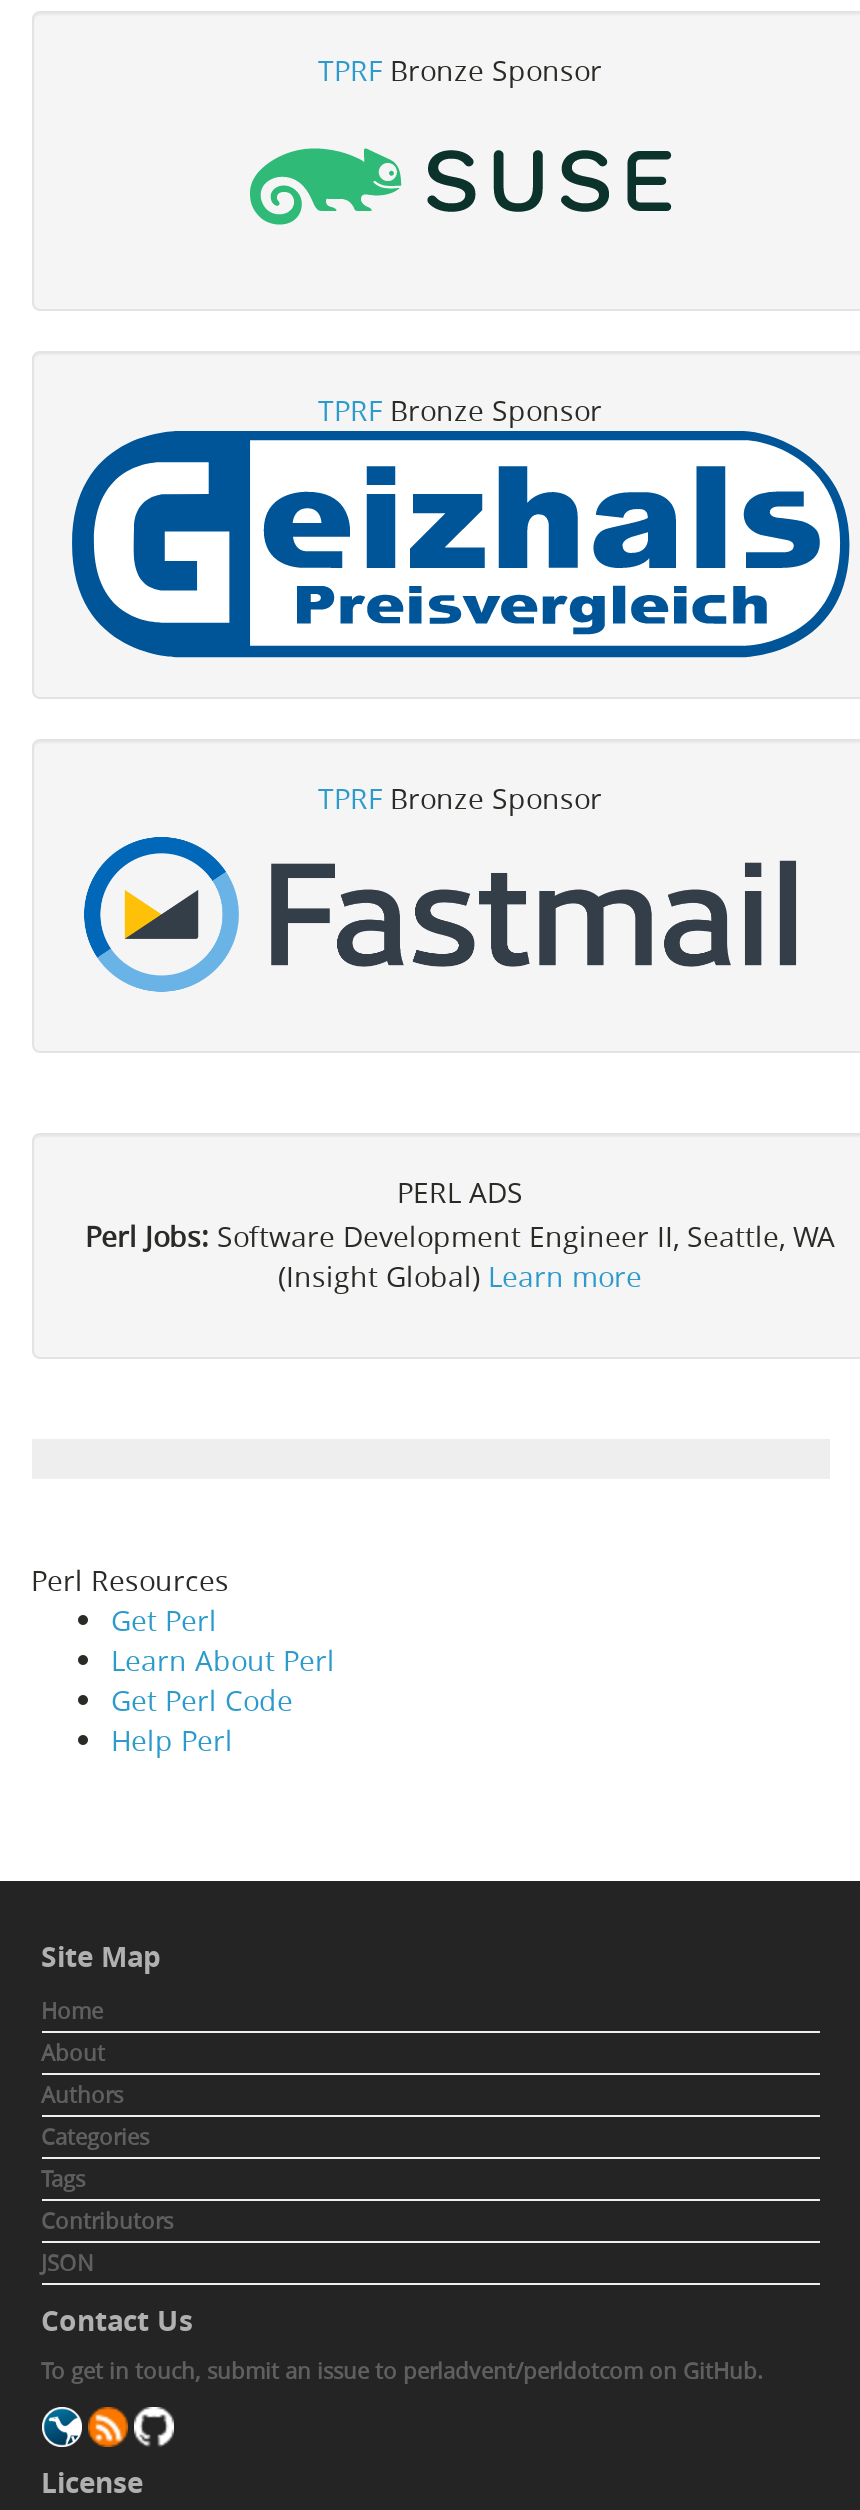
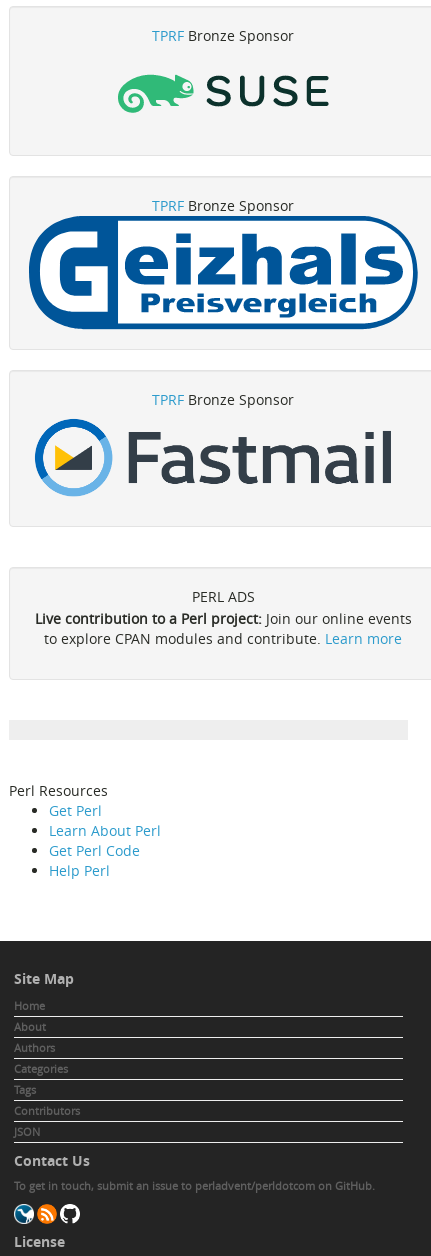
- Perl Jobs: Software Development Engineer II, Seattle, WA
- (Insight Global) Learn more
+ Live contribution to a Perl project: Join our online events
+ to explore CPAN modules and contribute. Learn more
